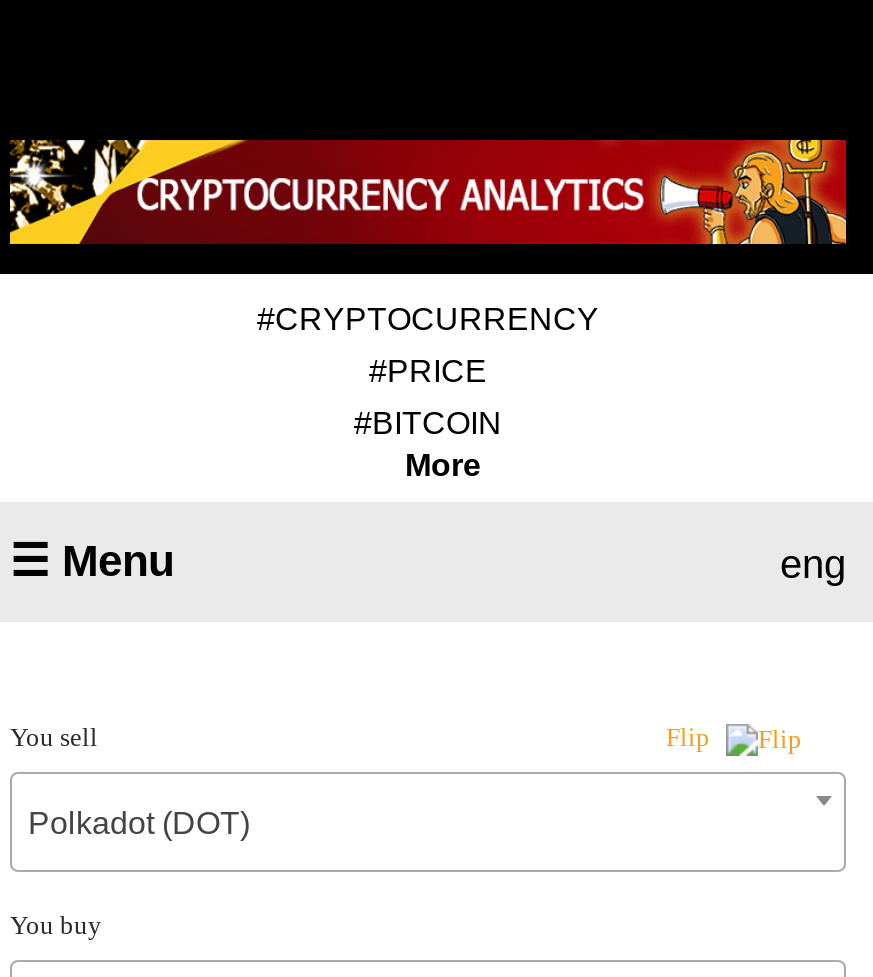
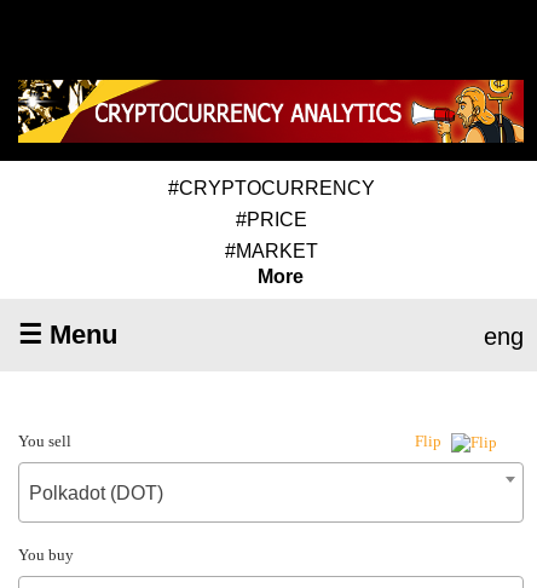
- #BITCOIN
+ #MARKET
